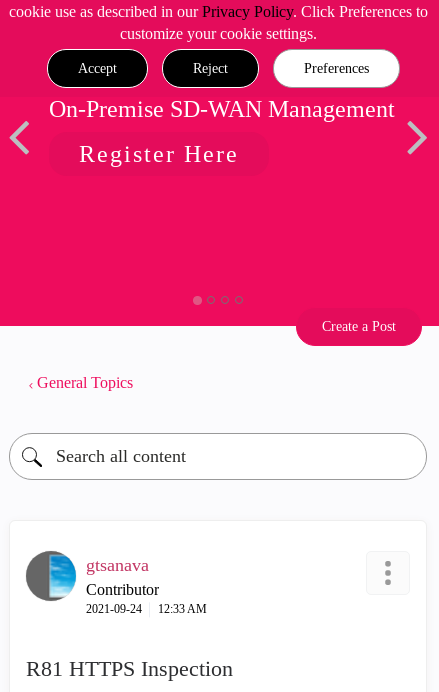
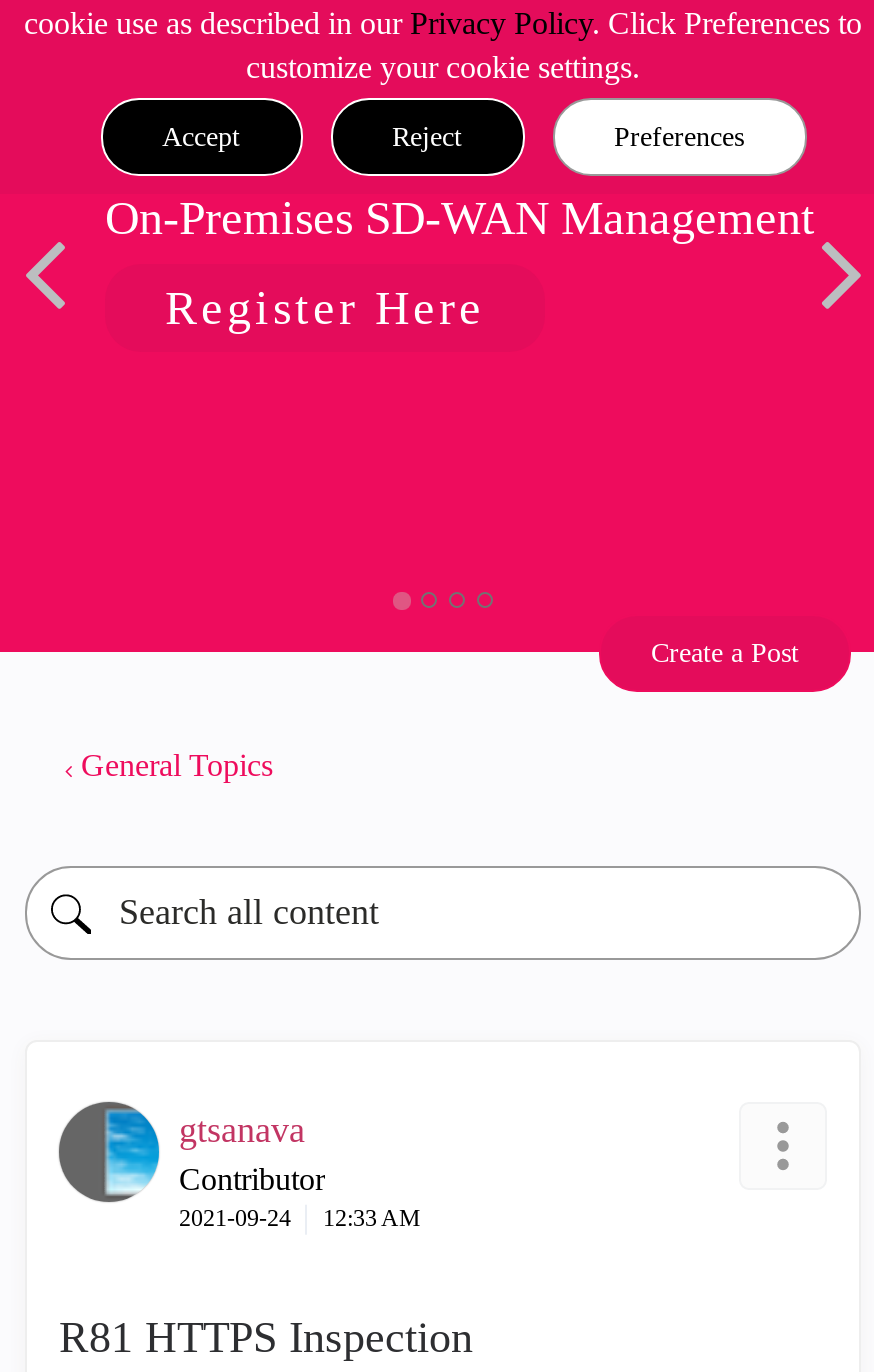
- On-Premise SD-WAN Management
+ On-Premises SD-WAN Management
